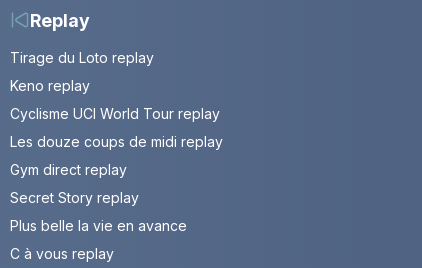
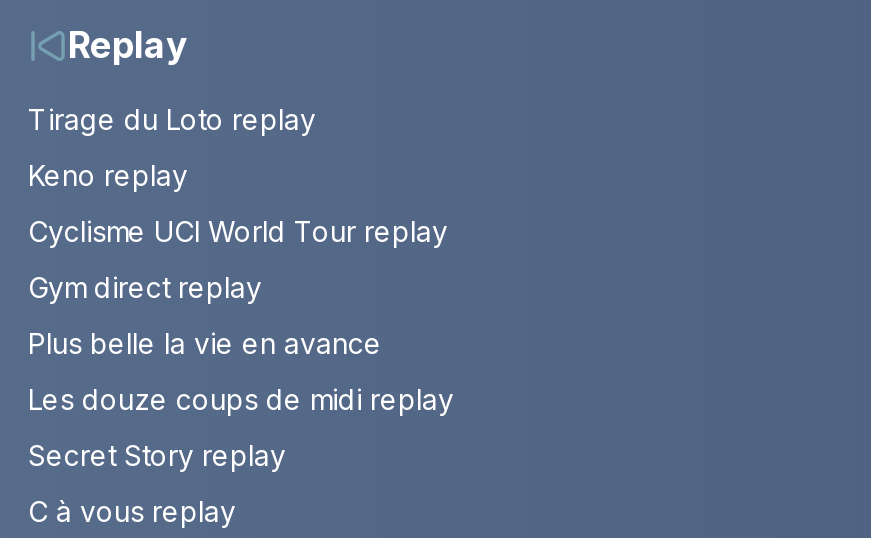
moved down: Les douze coups de midi replay

moved up: Gym direct replay

moved down: Secret Story replay

moved up: Plus belle la vie en avance
